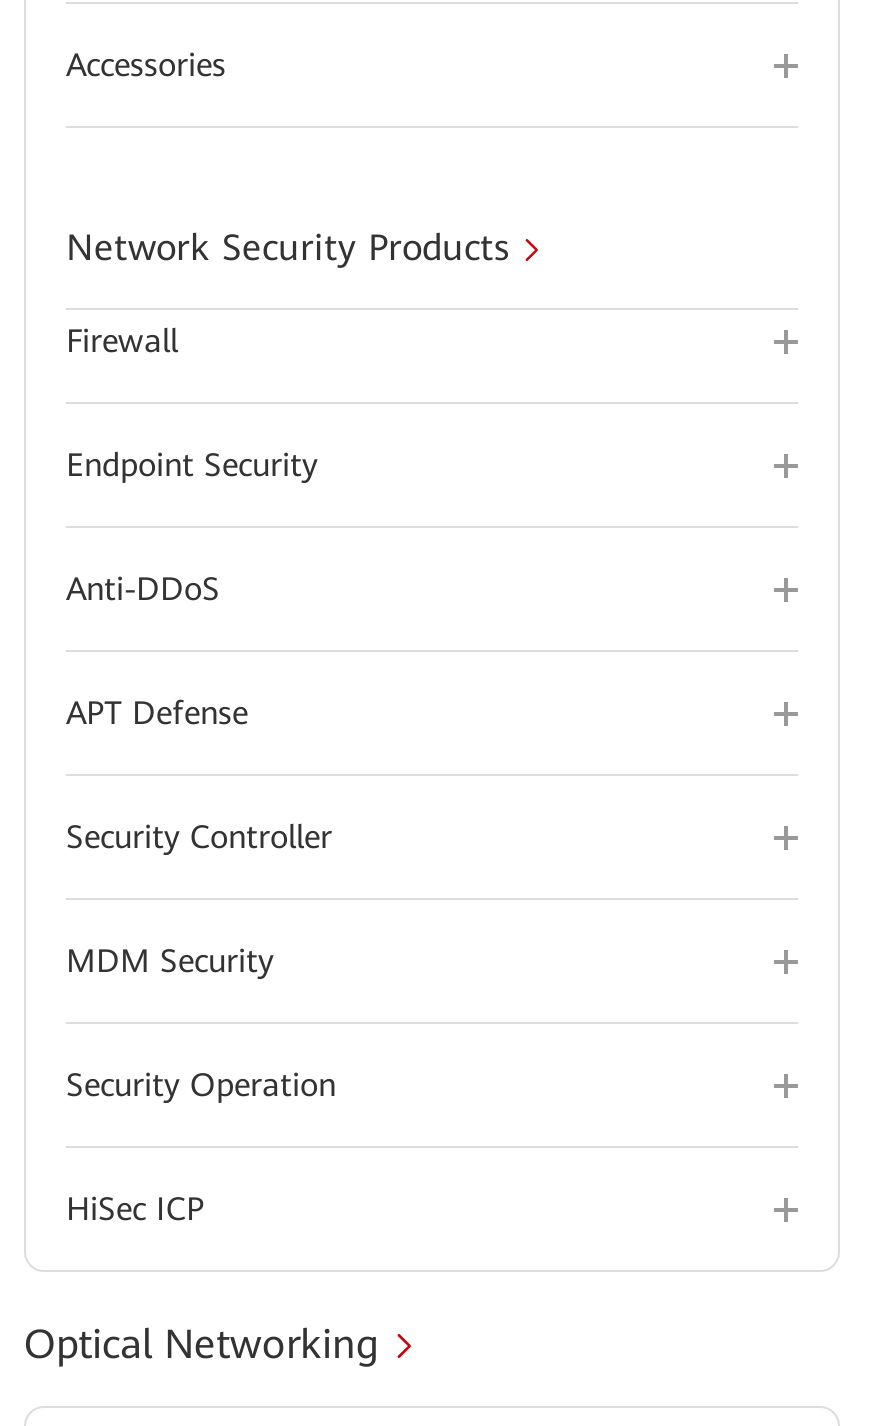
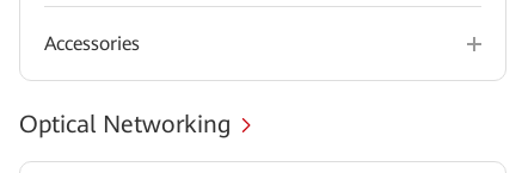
- Network Security Products
- Firewall
- Endpoint Security
- Anti-DDoS
- APT Defense
- Security Controller
- MDM Security
- Security Operation
- HiSec ICP
